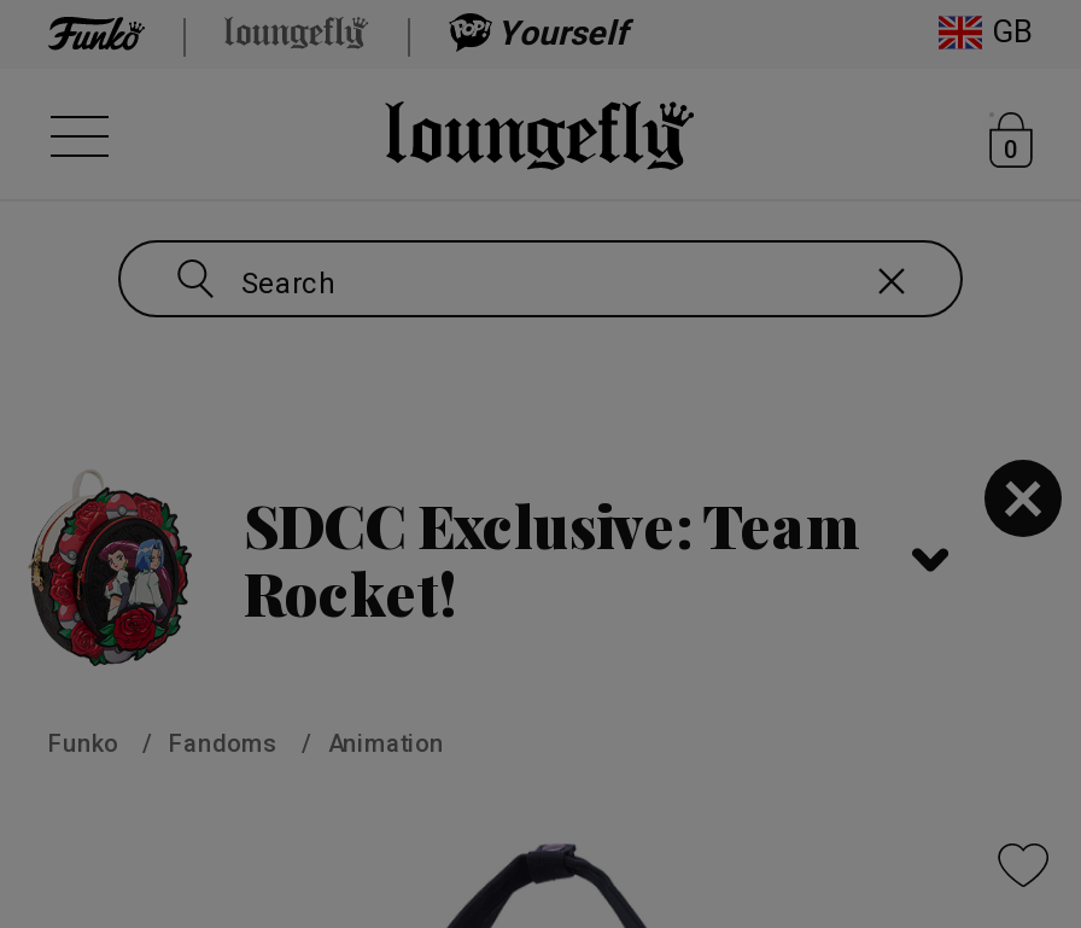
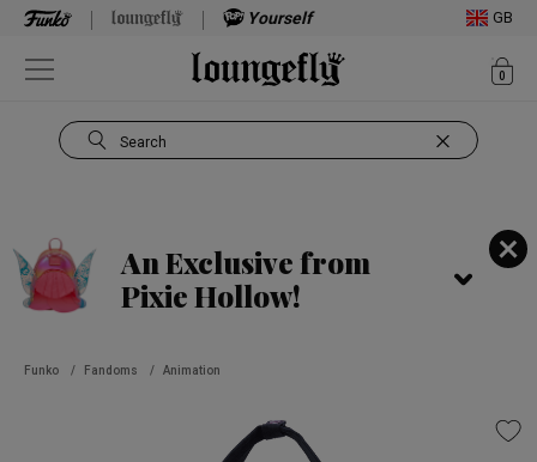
- [image]
- SDCC Exclusive: Team
- Rocket!
+ [image]
+ An Exclusive from
+ Pixie Hollow!
